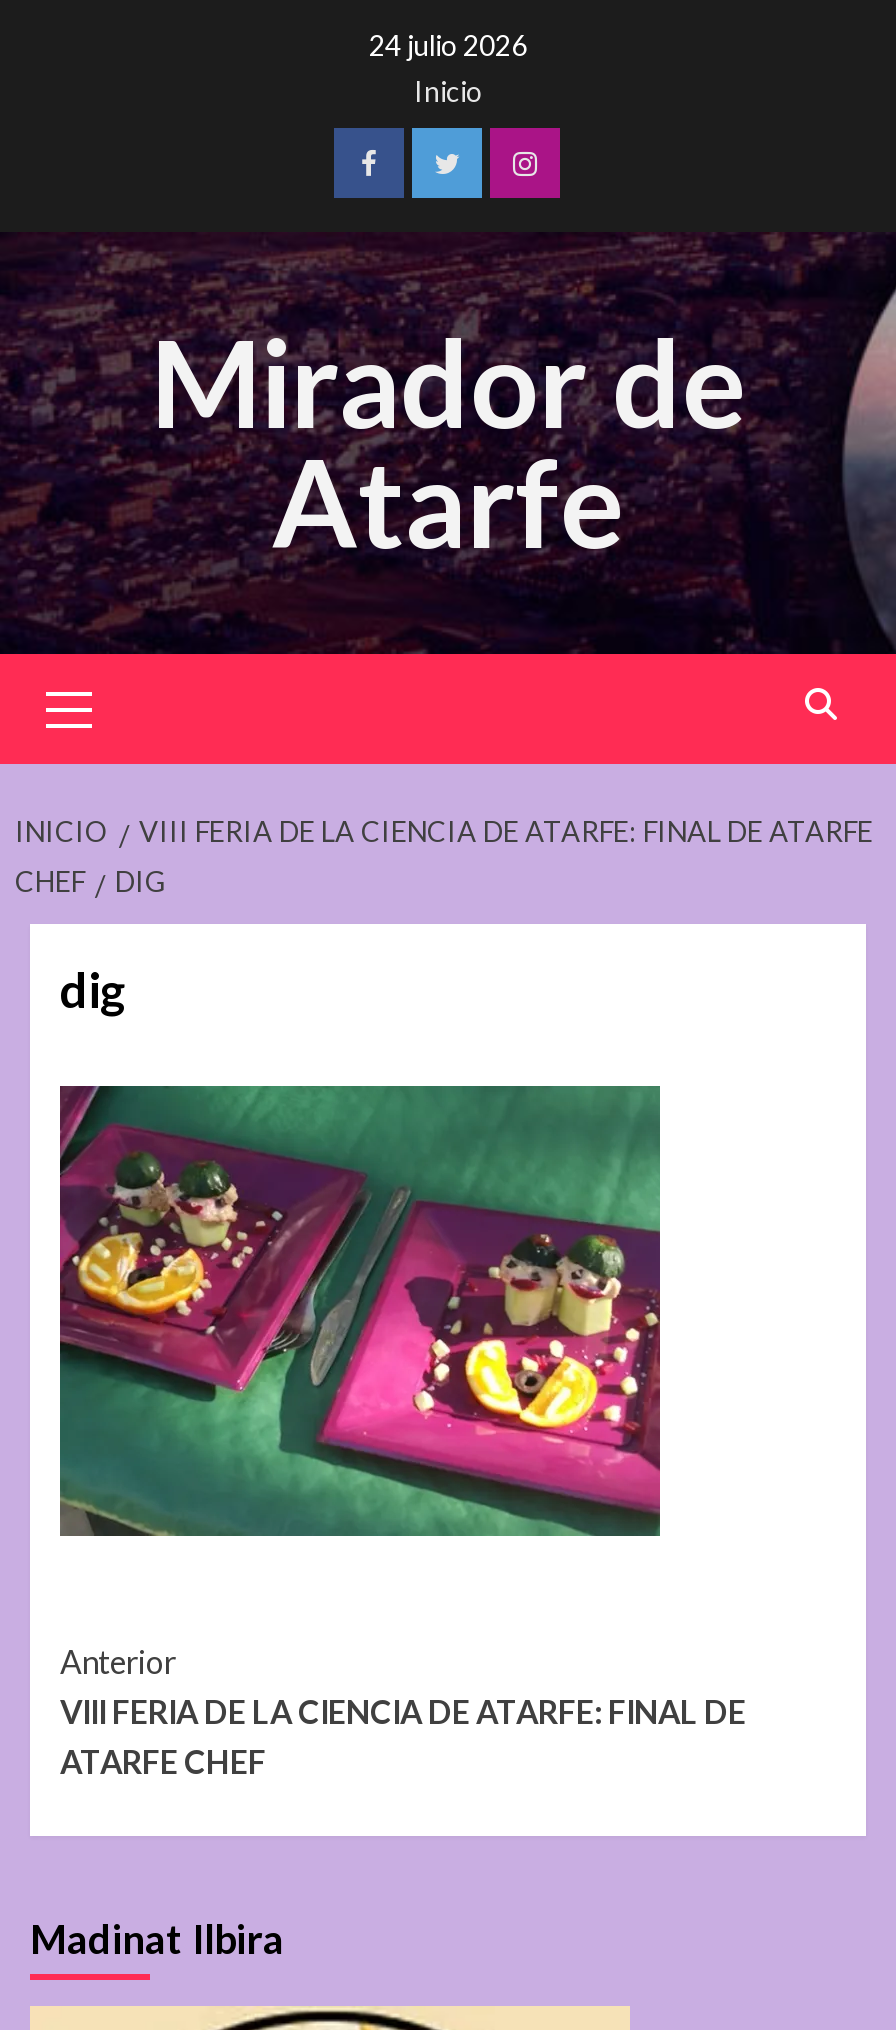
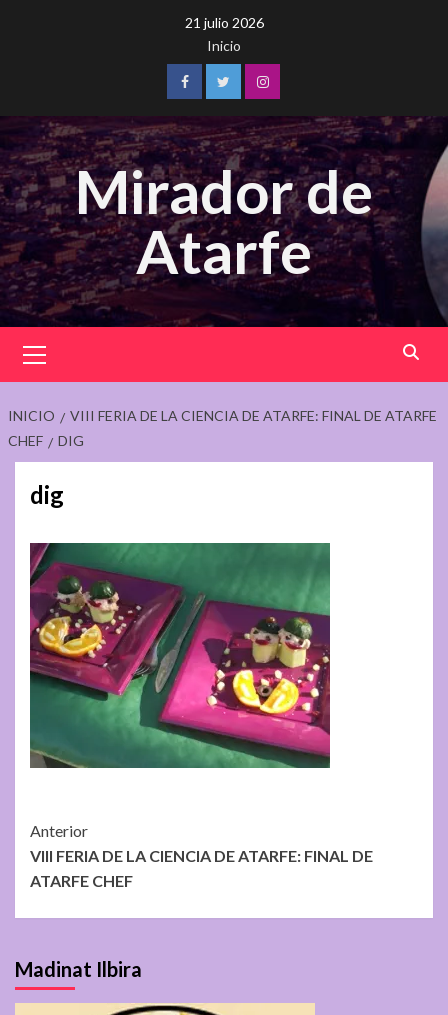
- 24 julio 2026
+ 21 julio 2026
